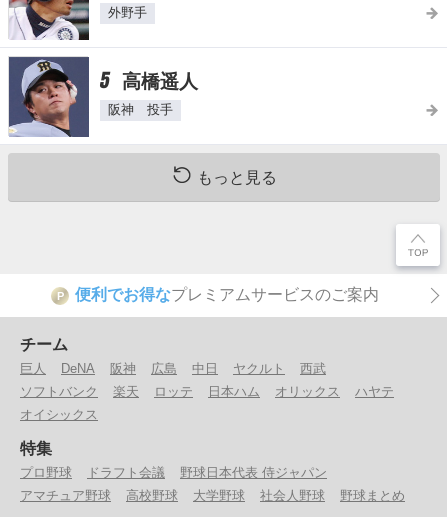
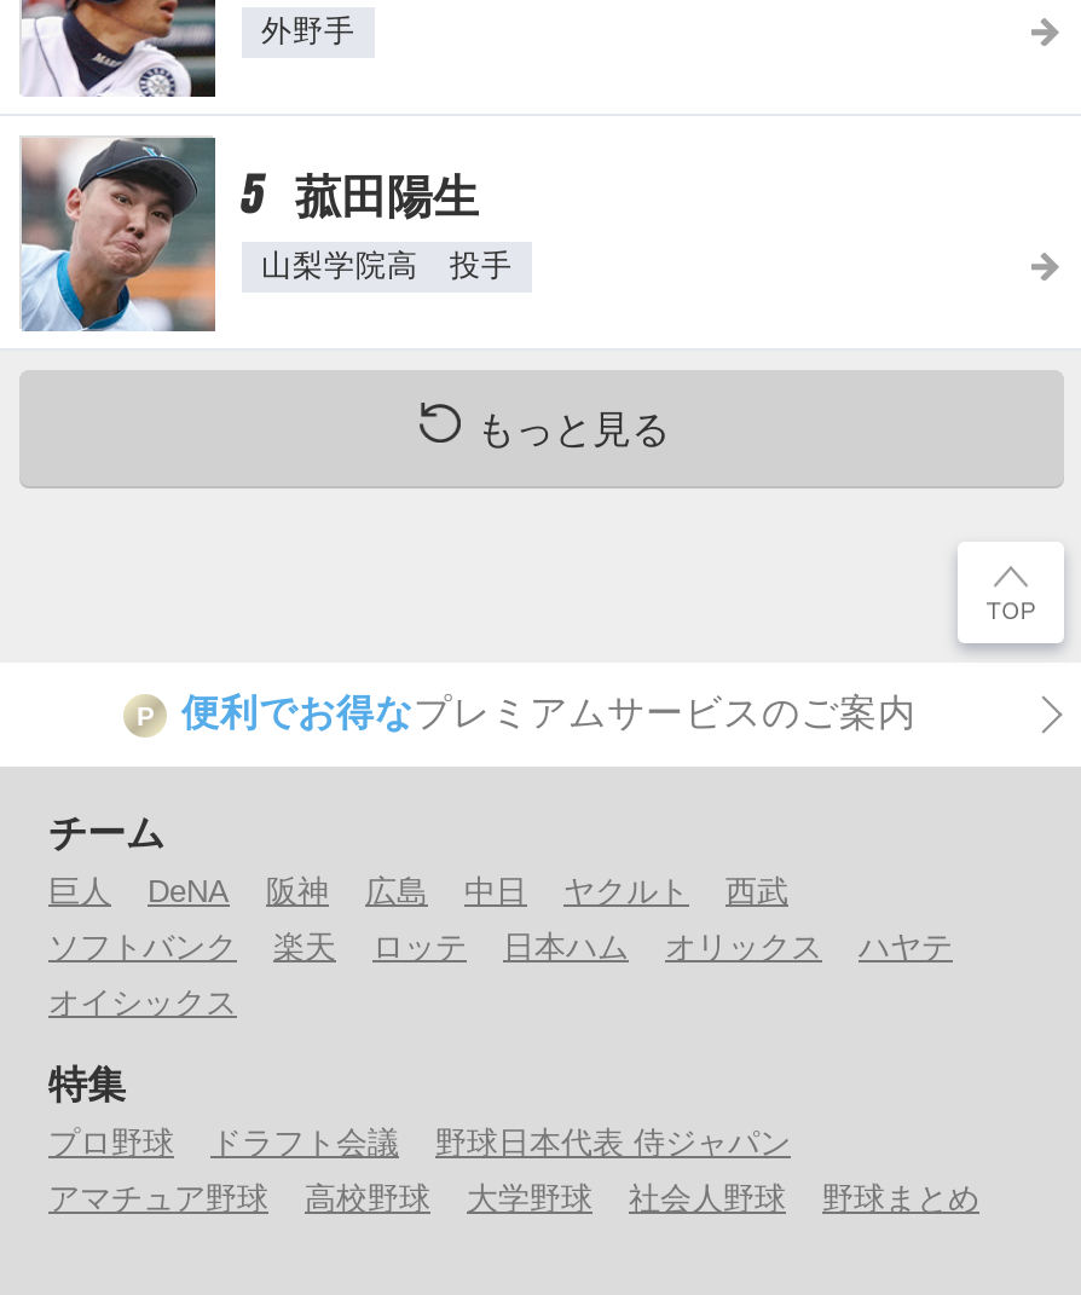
- [image]
- 5 高橋遥人
- 阪神 投手
+ [image]
+ 5 菰田陽生
+ 山梨学院高 投手
